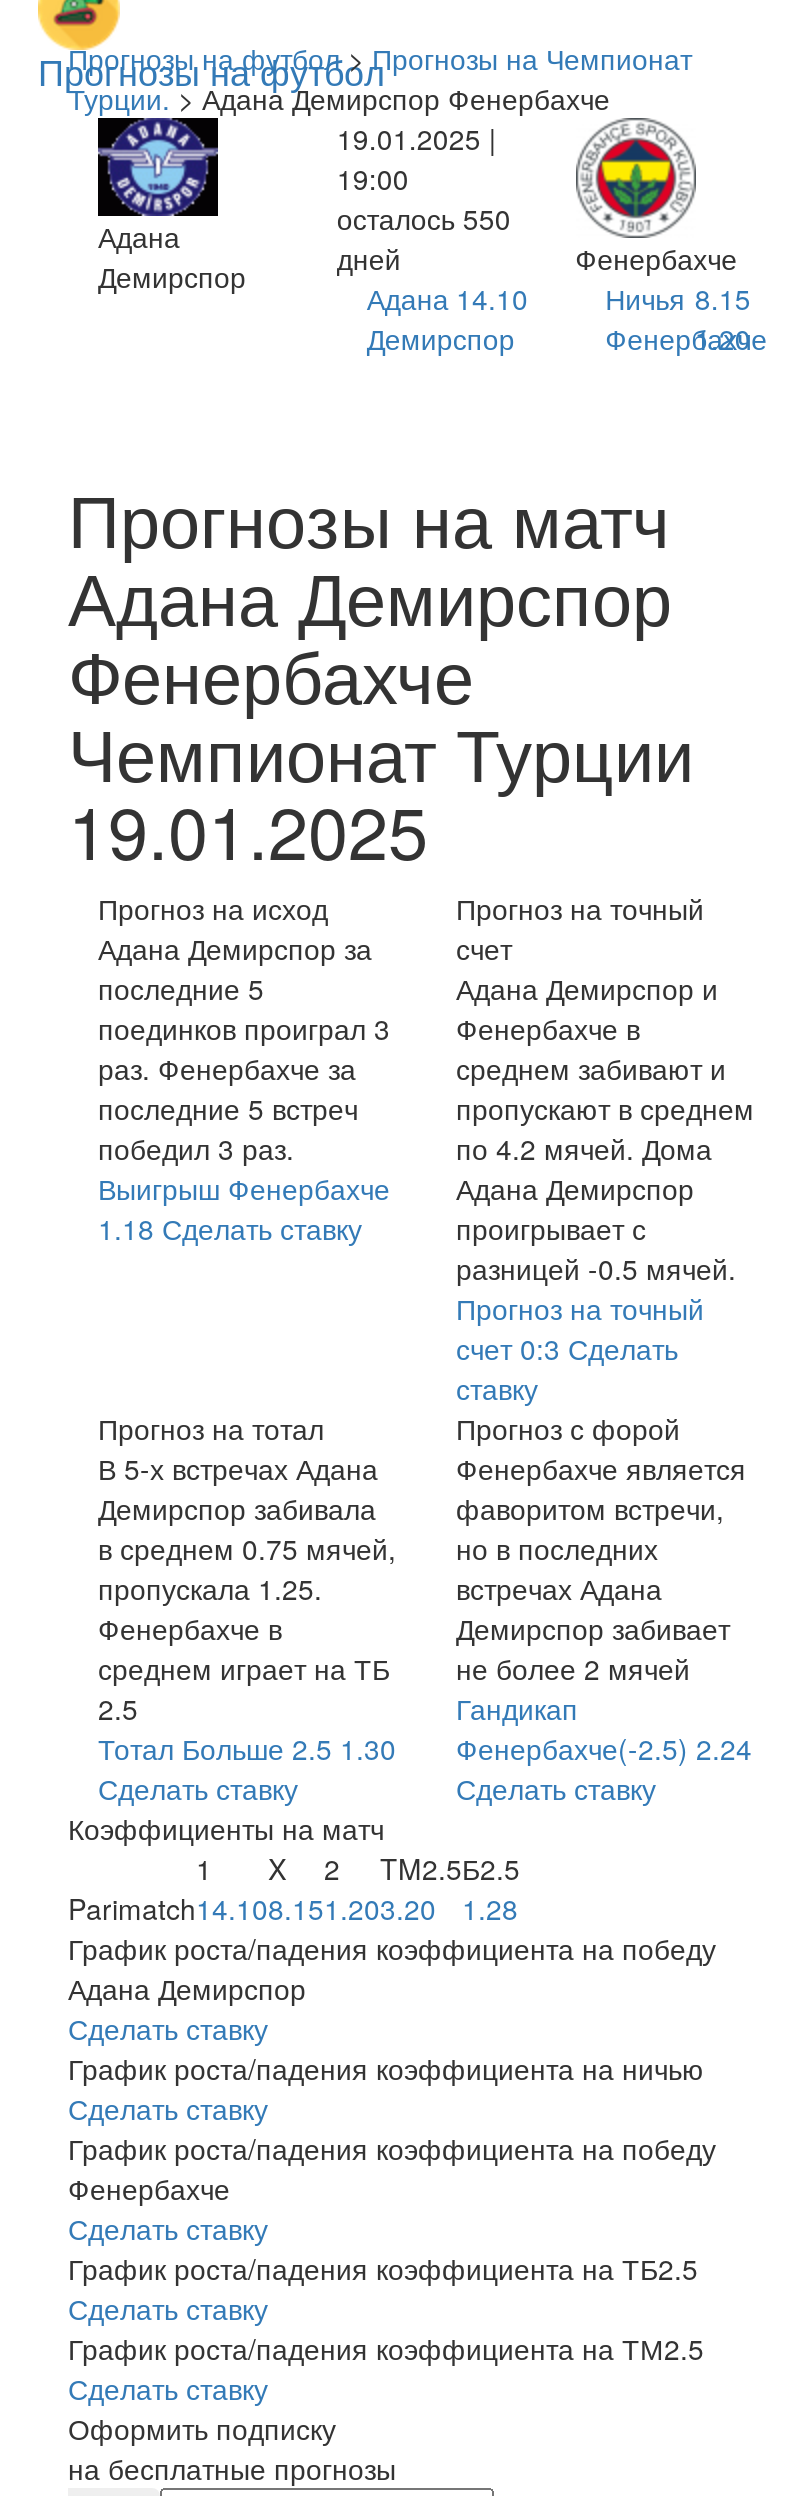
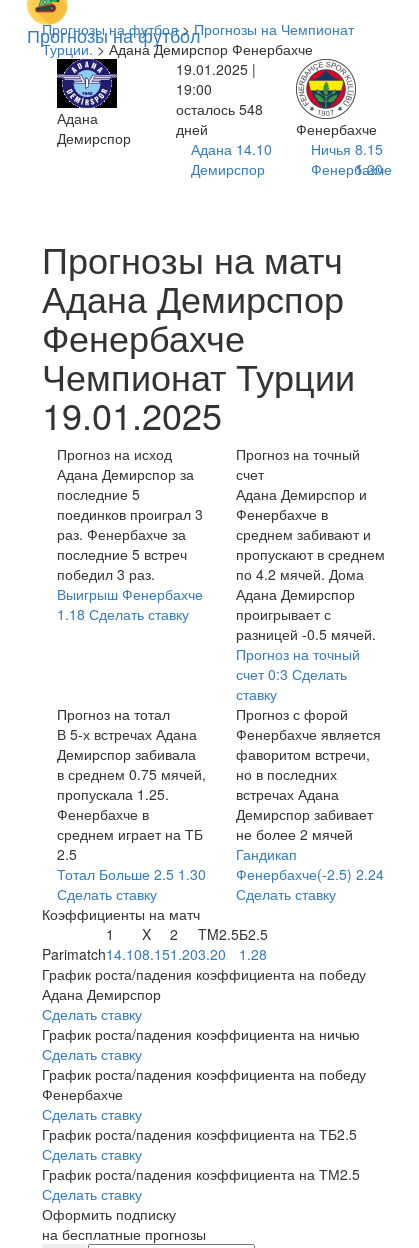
- осталось 550
+ осталось 548
